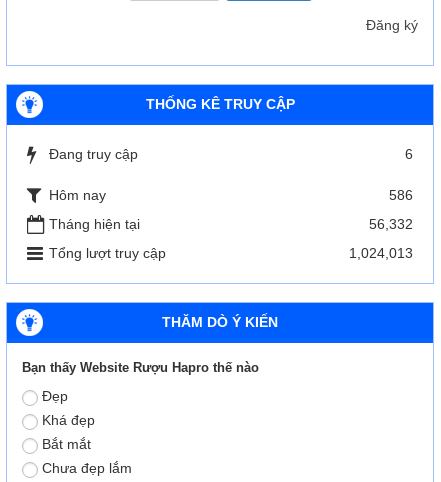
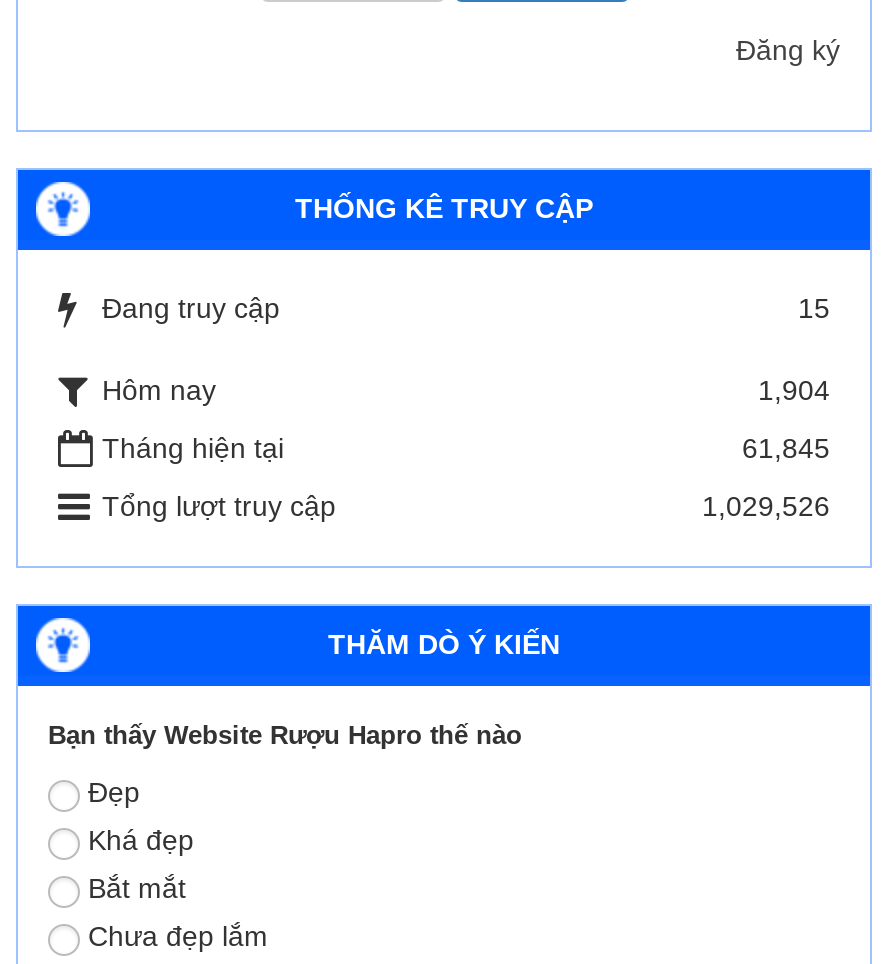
- 6
+ 15

- 586
+ 1,904

- 56,332
+ 61,845

- 1,024,013
+ 1,029,526
